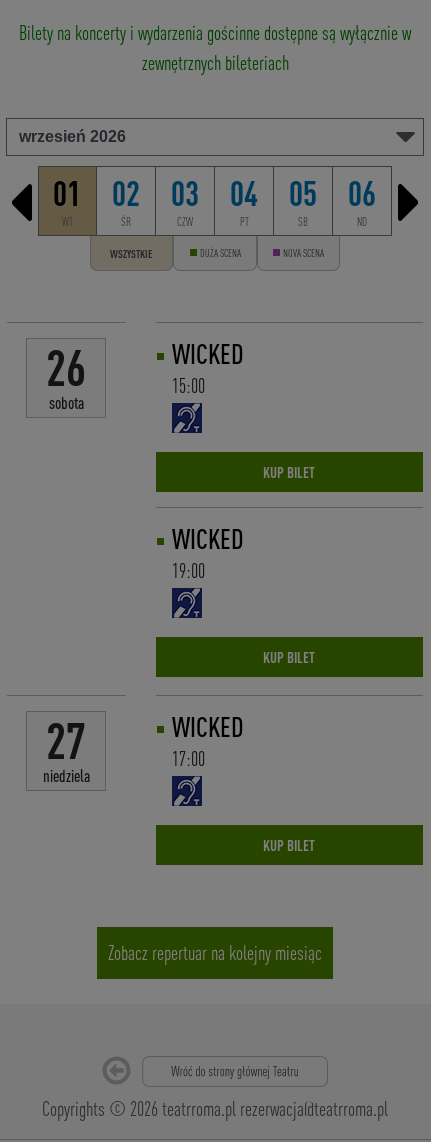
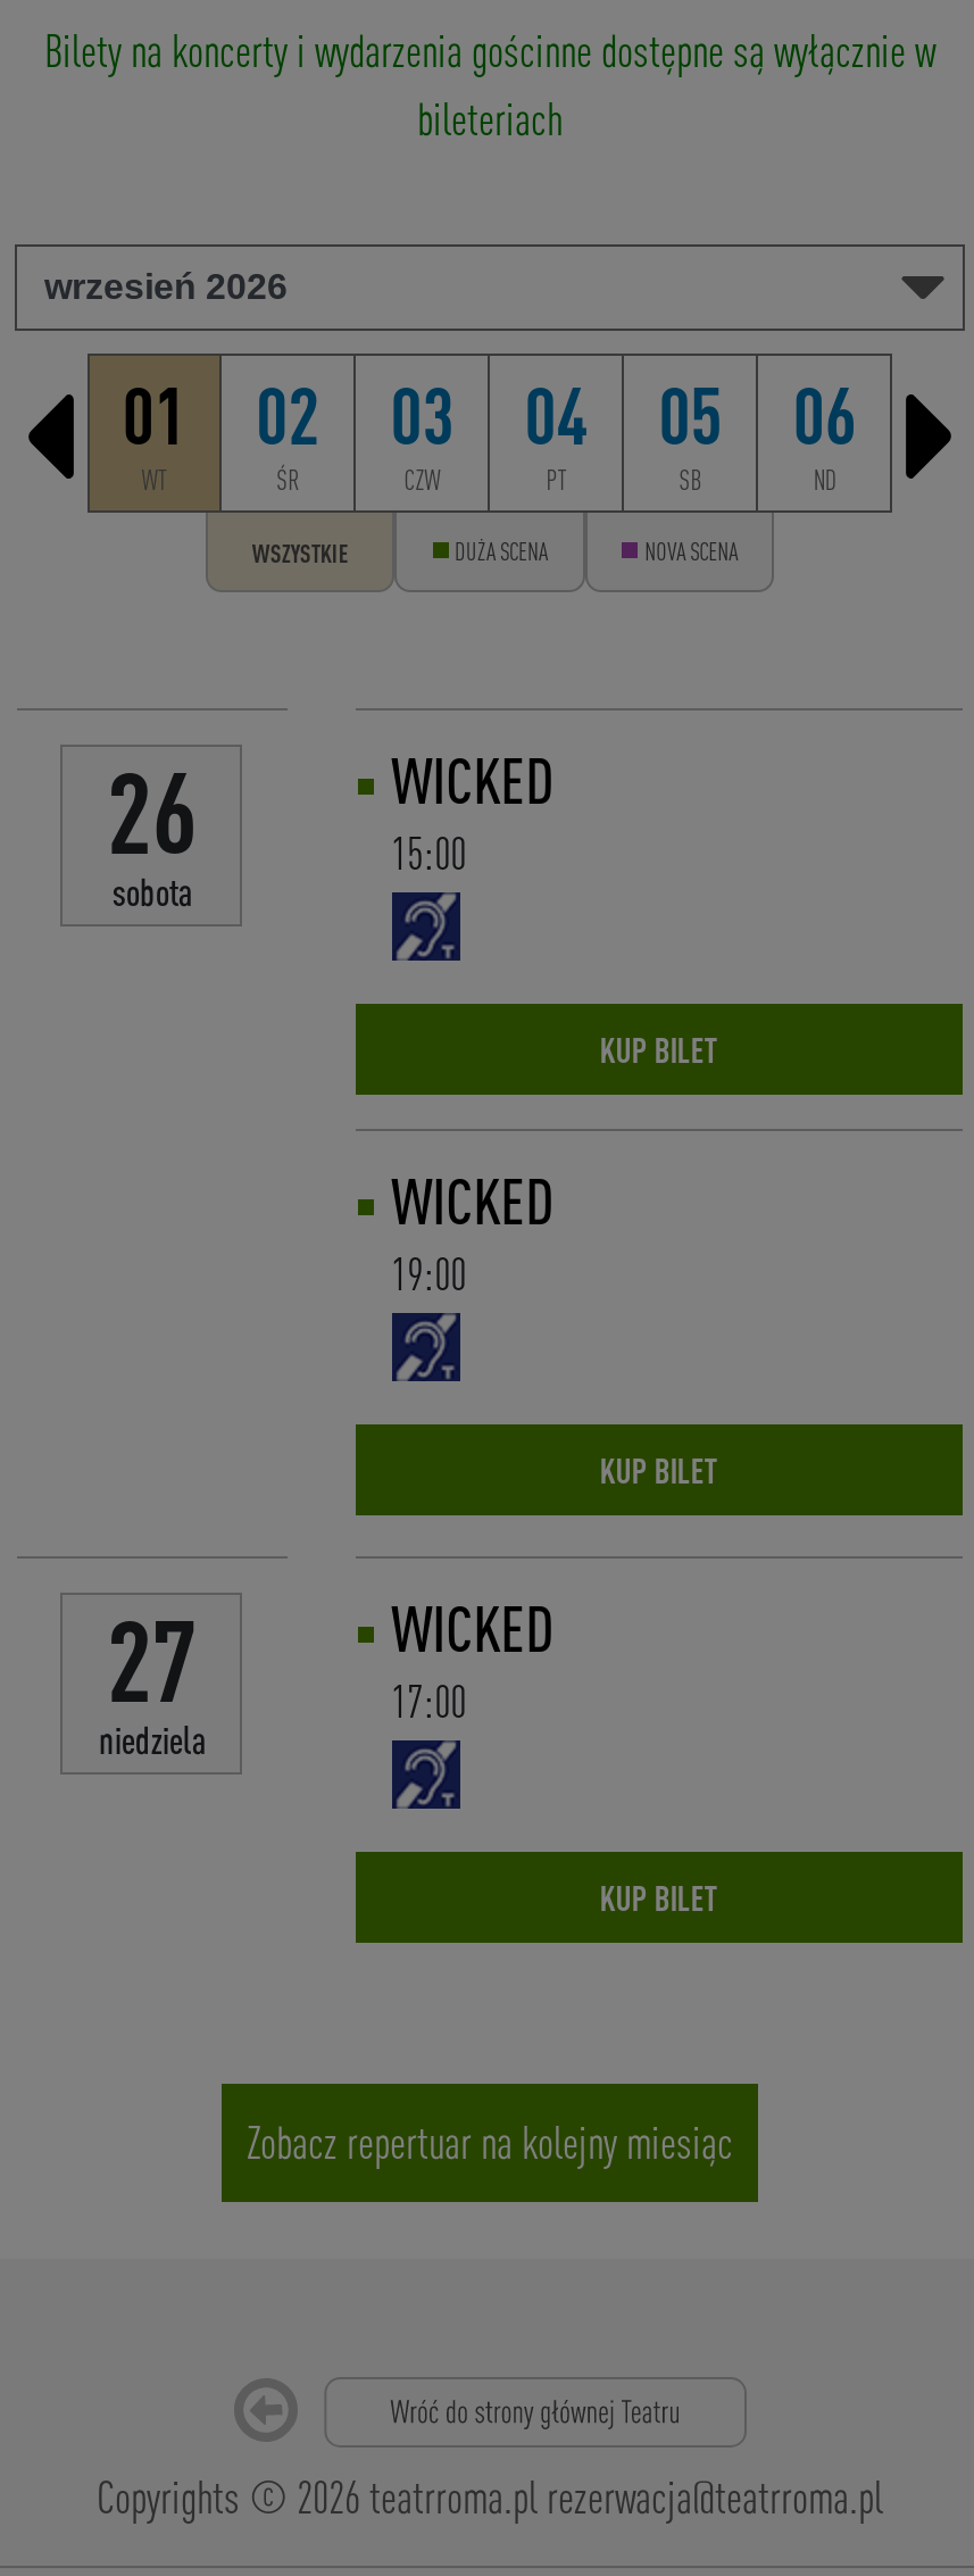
- zewnętrznych bileteriach
+ bileteriach
